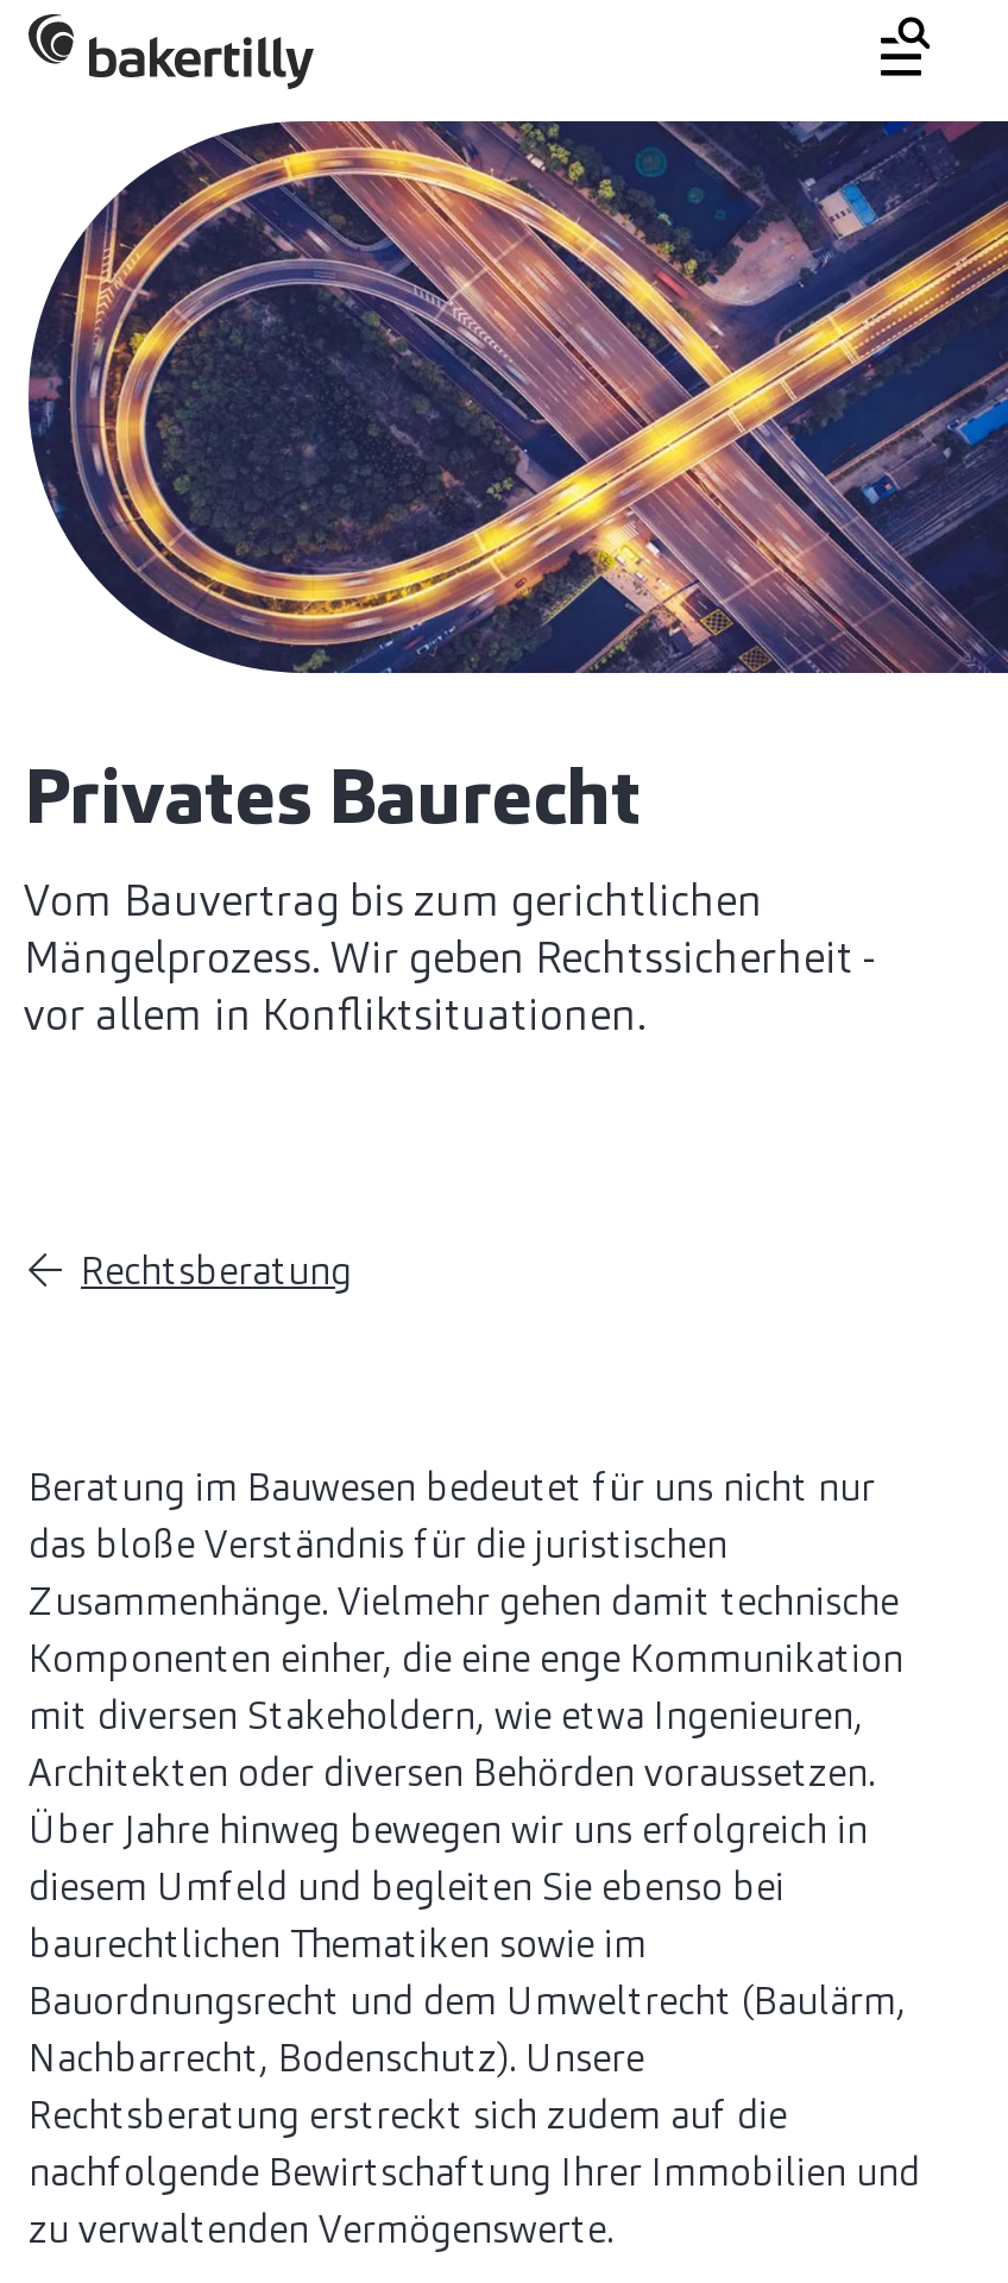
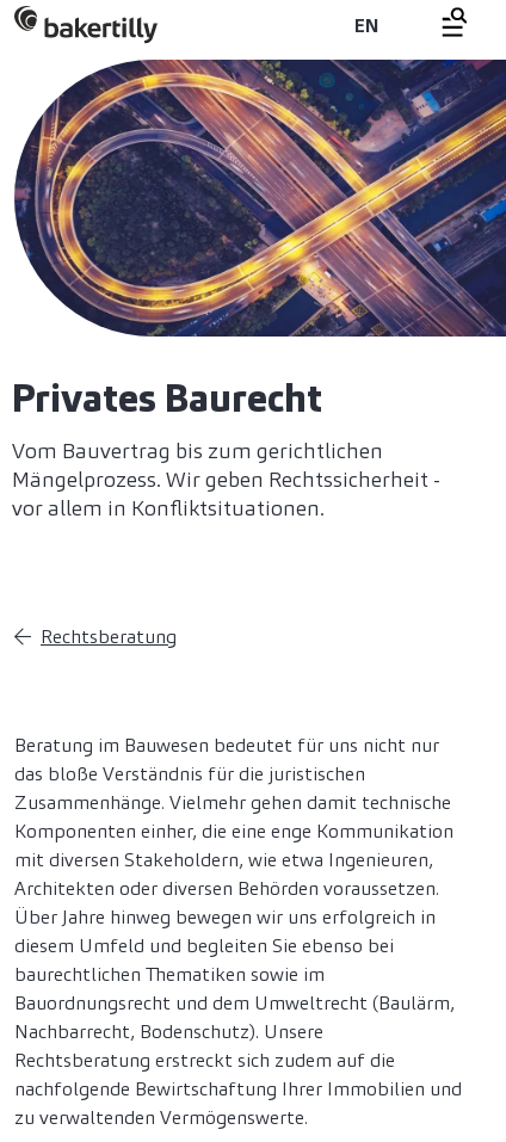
+ EN
